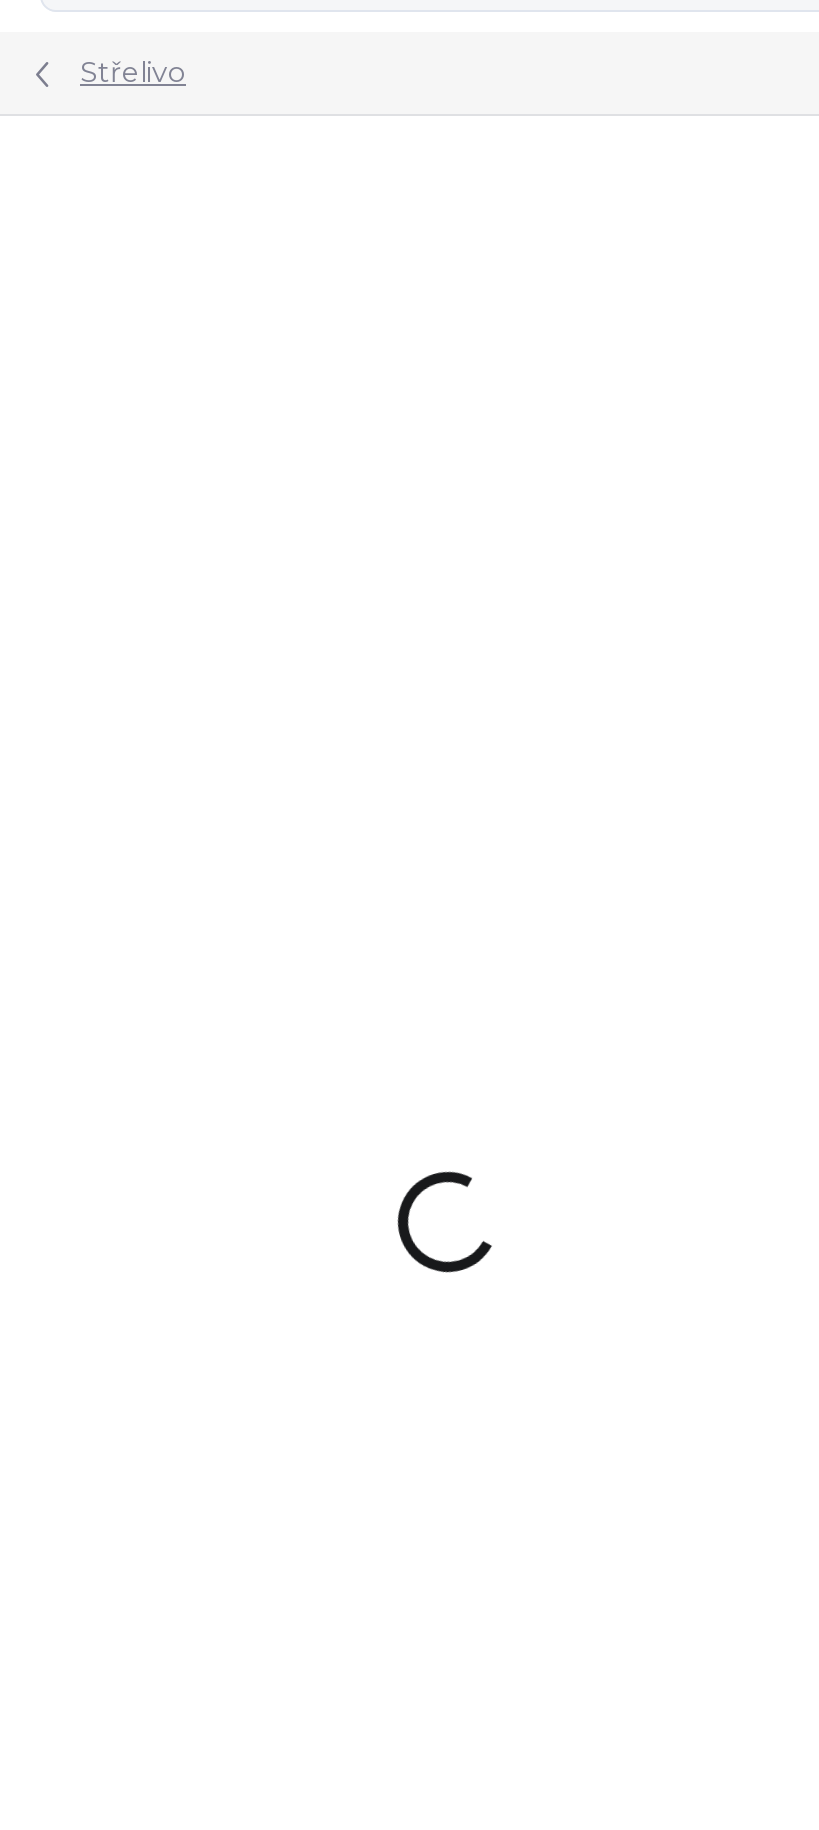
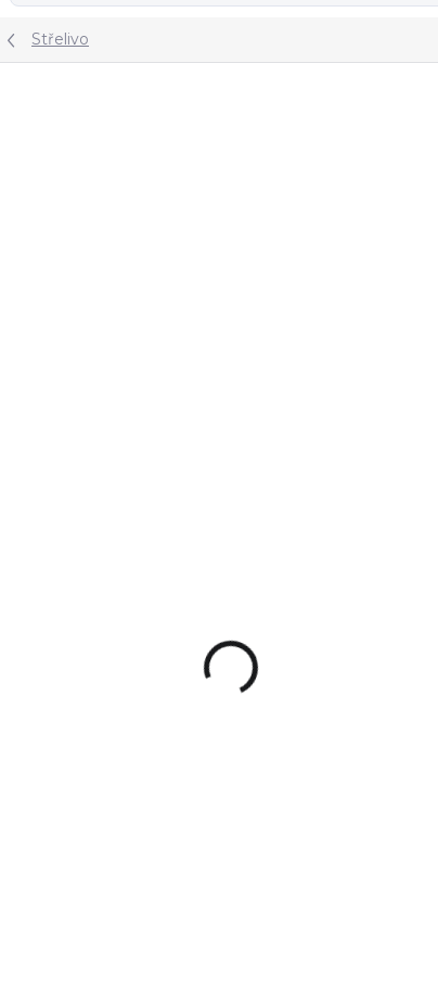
- [image]
+ [image]
